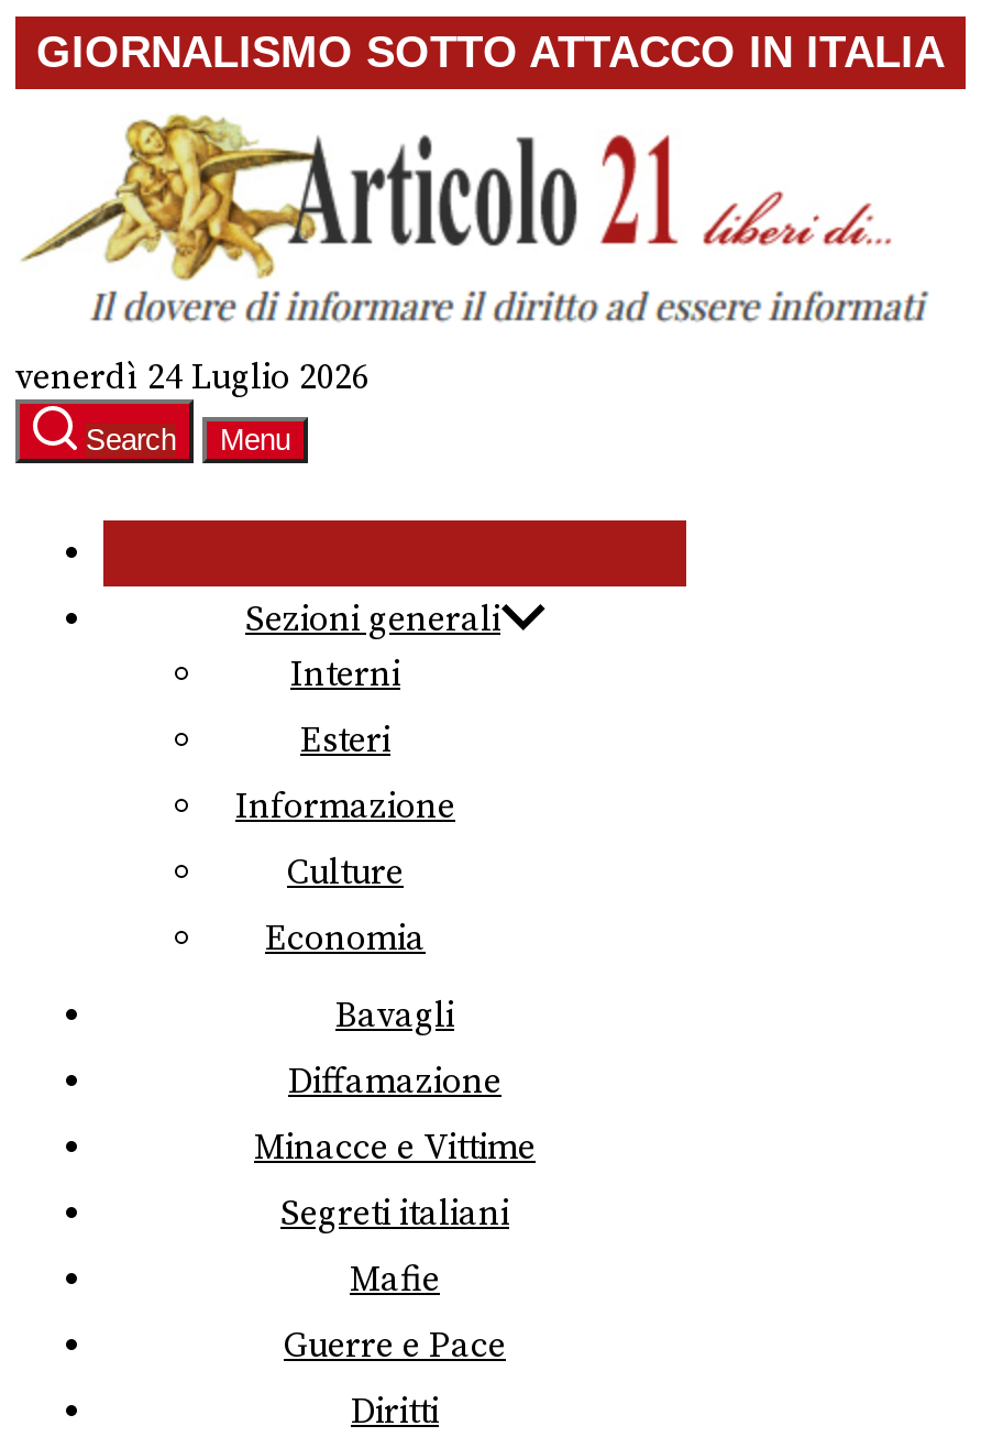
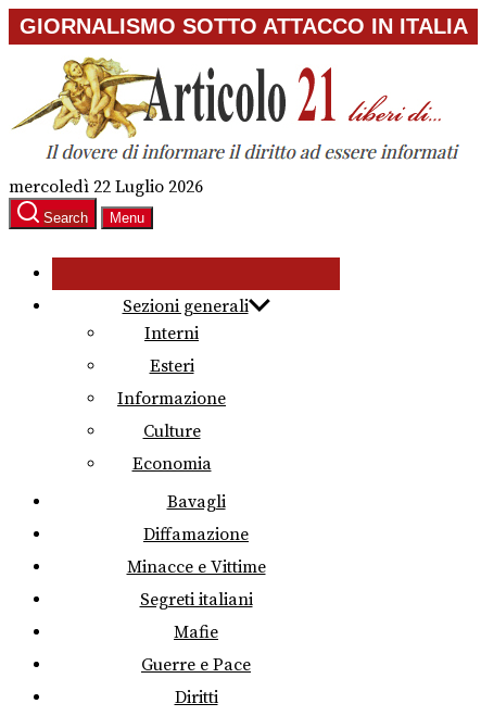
- venerdì 24 Luglio 2026
+ mercoledì 22 Luglio 2026
